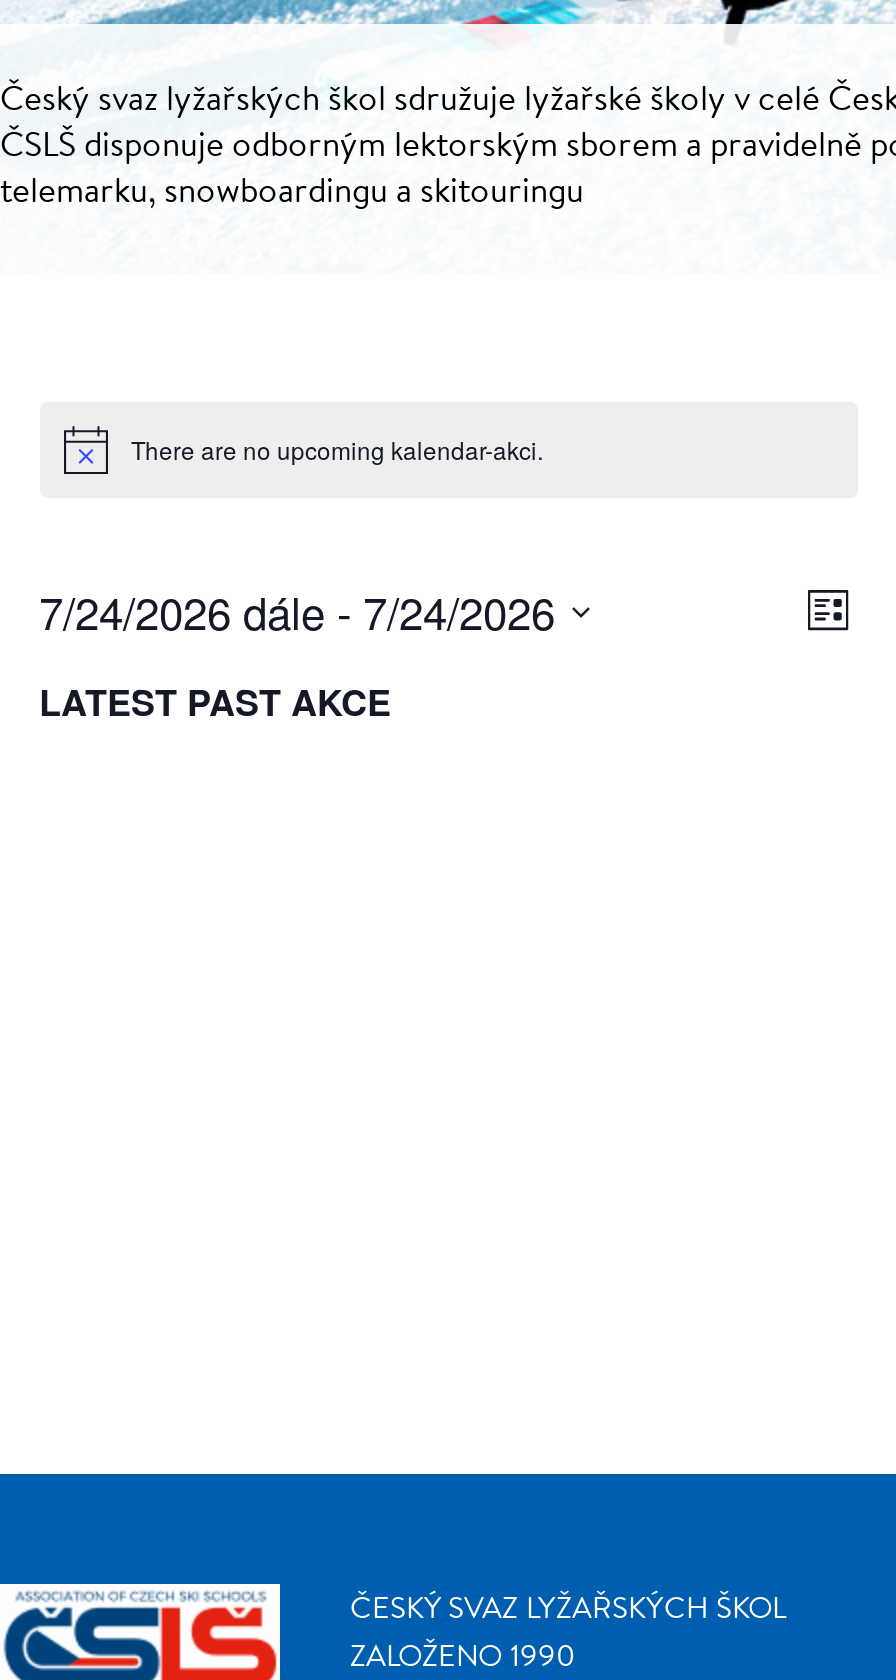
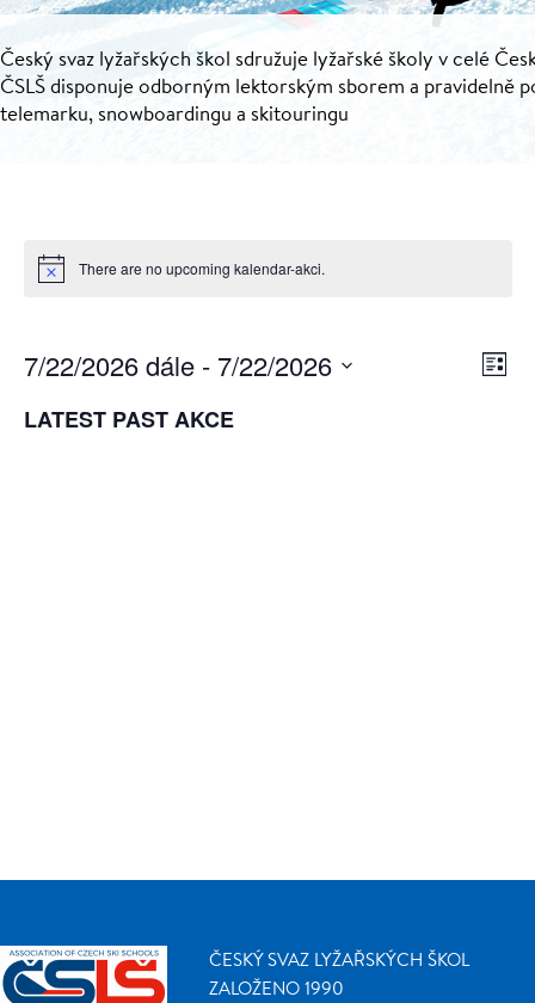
- 7/24/2026 dále - 7/24/2026
+ 7/22/2026 dále - 7/22/2026
